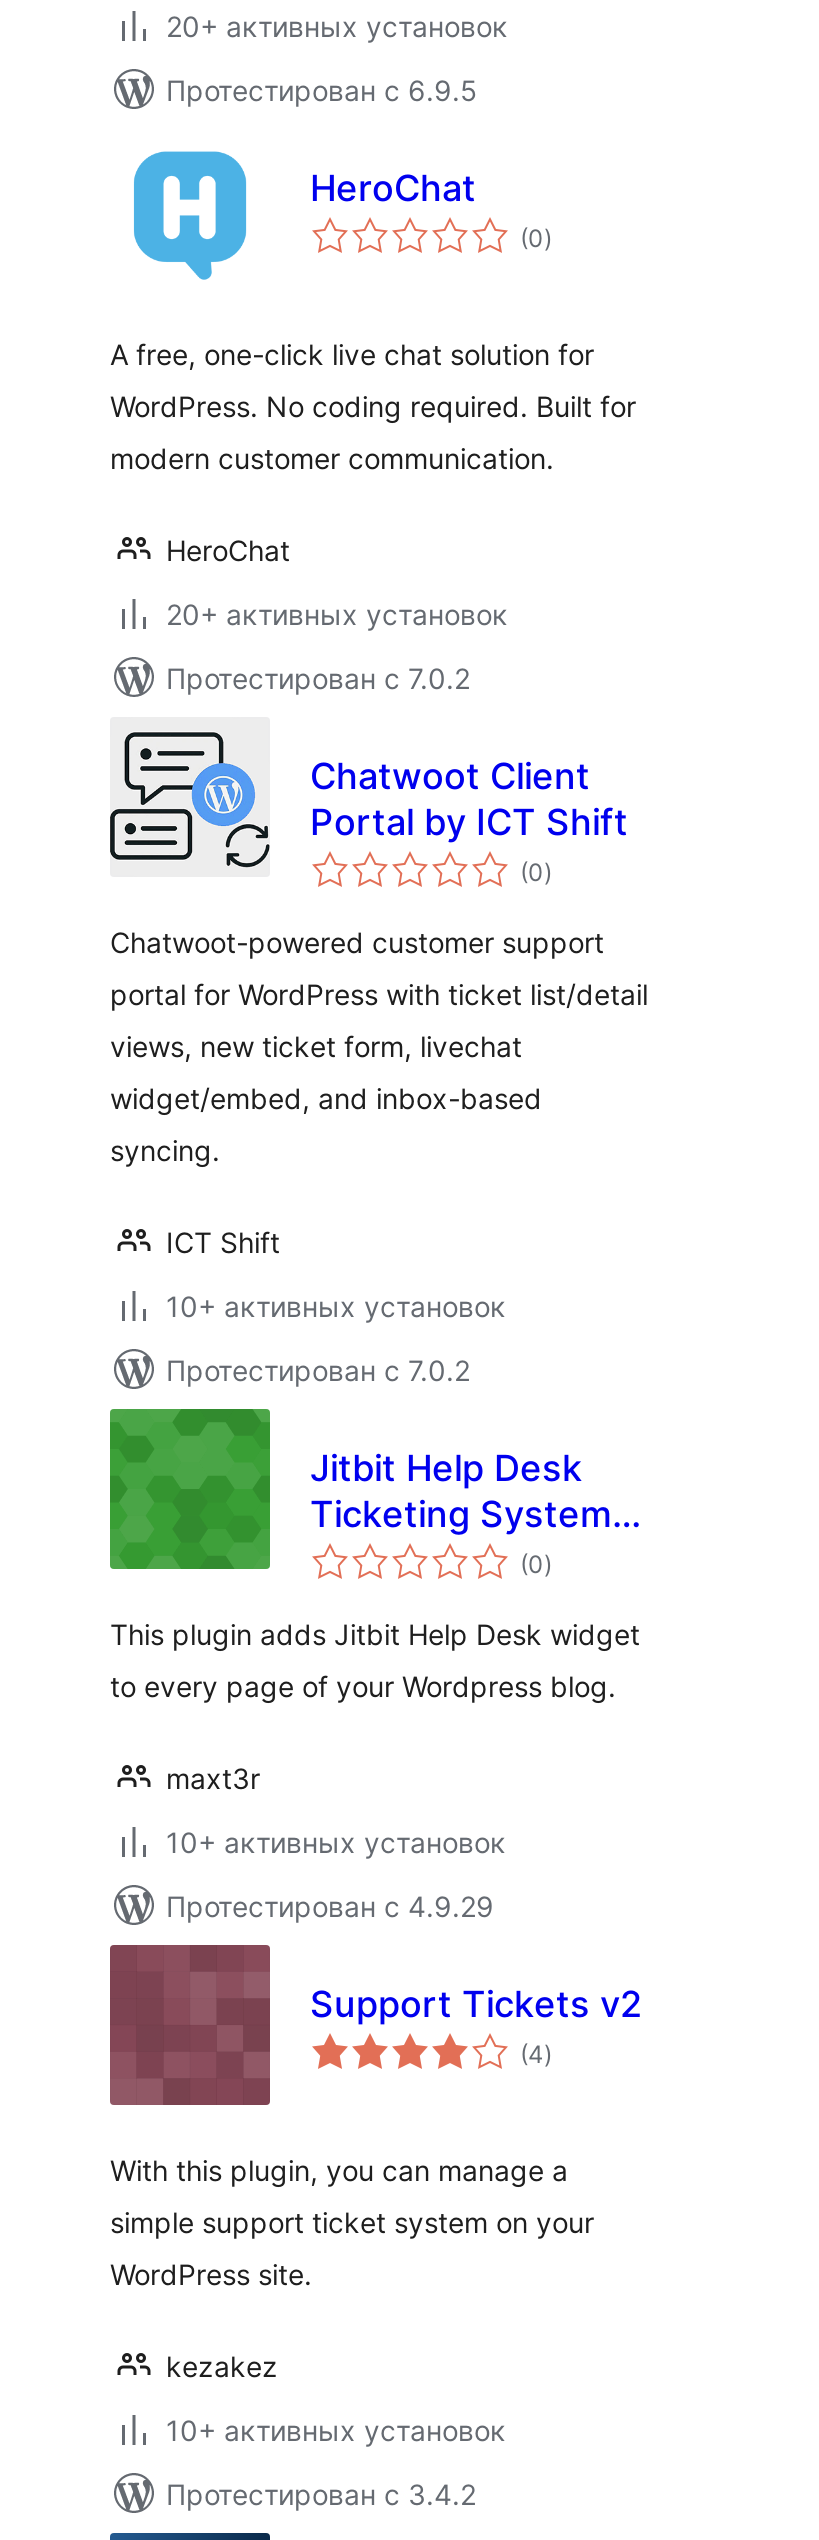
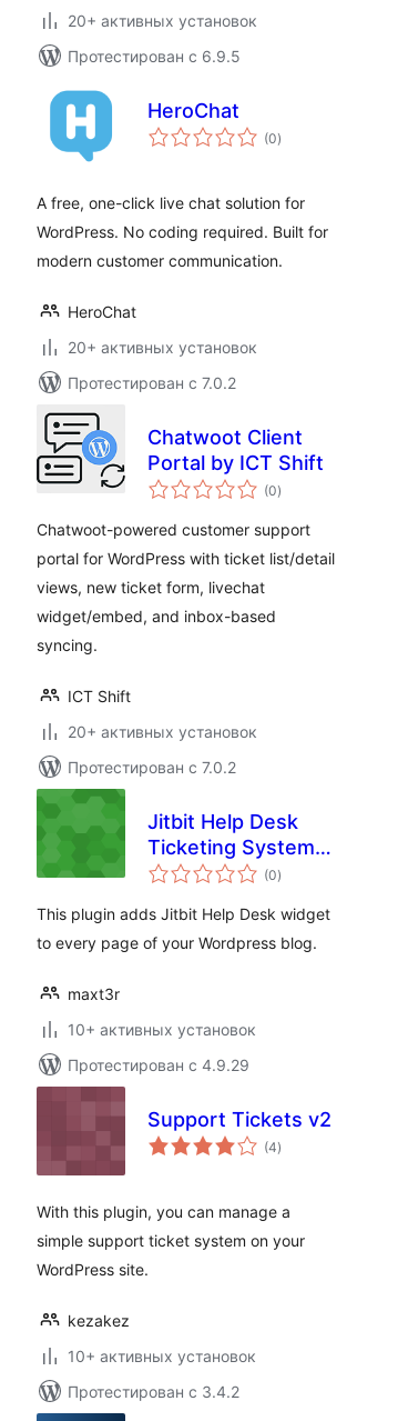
- 10+ активных установок
+ 20+ активных установок
